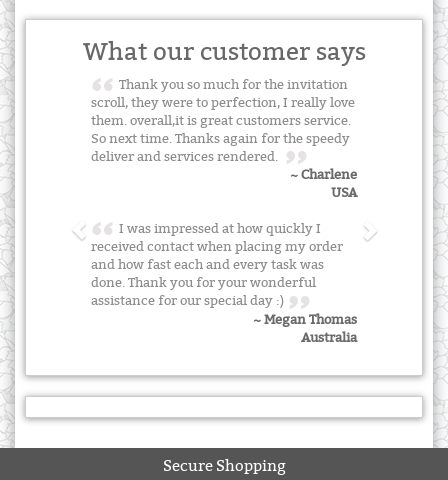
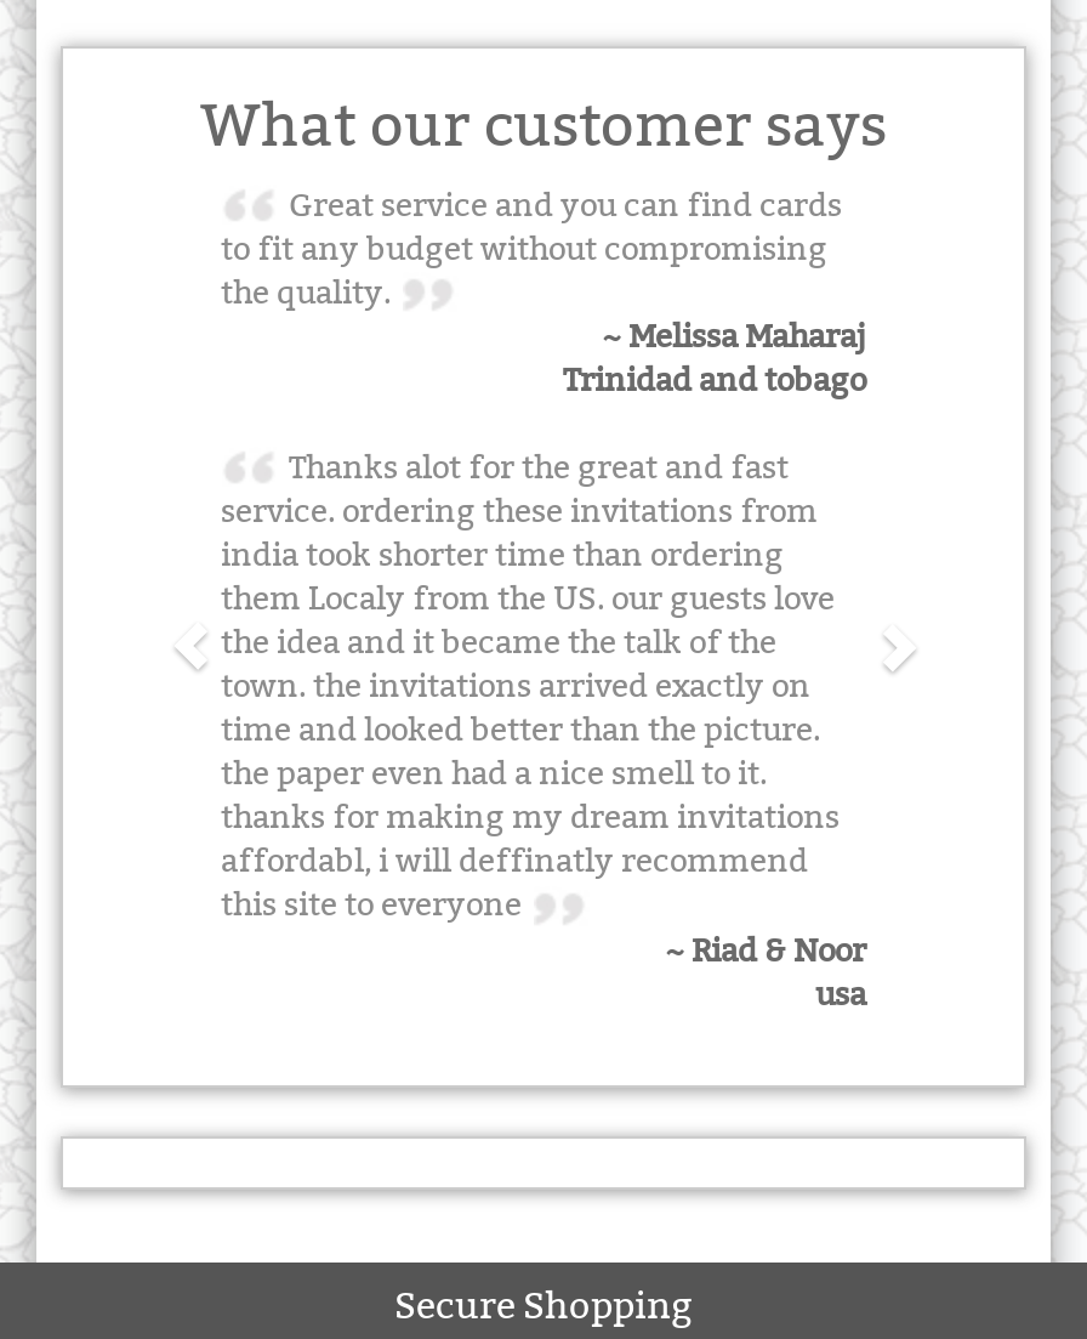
- Thank you so much for the invitation
- scroll, they were to perfection, I really love
- them. overall,it is great customers service.
- So next time. Thanks again for the speedy
- deliver and services rendered.
- ~ Charlene
- USA
+ Great service and you can find cards
+ to fit any budget without compromising
+ the quality.
+ ~ Melissa Maharaj
+ Trinidad and tobago

- I was impressed at how quickly I
- received contact when placing my order
- and how fast each and every task was
- done. Thank you for your wonderful
- assistance for our special day :)
- ~ Megan Thomas
- Australia
+ Thanks alot for the great and fast
+ service. ordering these invitations from
+ india took shorter time than ordering
+ them Localy from the US. our guests love
+ the idea and it became the talk of the
+ town. the invitations arrived exactly on
+ time and looked better than the picture.
+ the paper even had a nice smell to it.
+ thanks for making my dream invitations
+ affordabl, i will deffinatly recommend
+ this site to everyone
+ ~ Riad & Noor
+ usa
